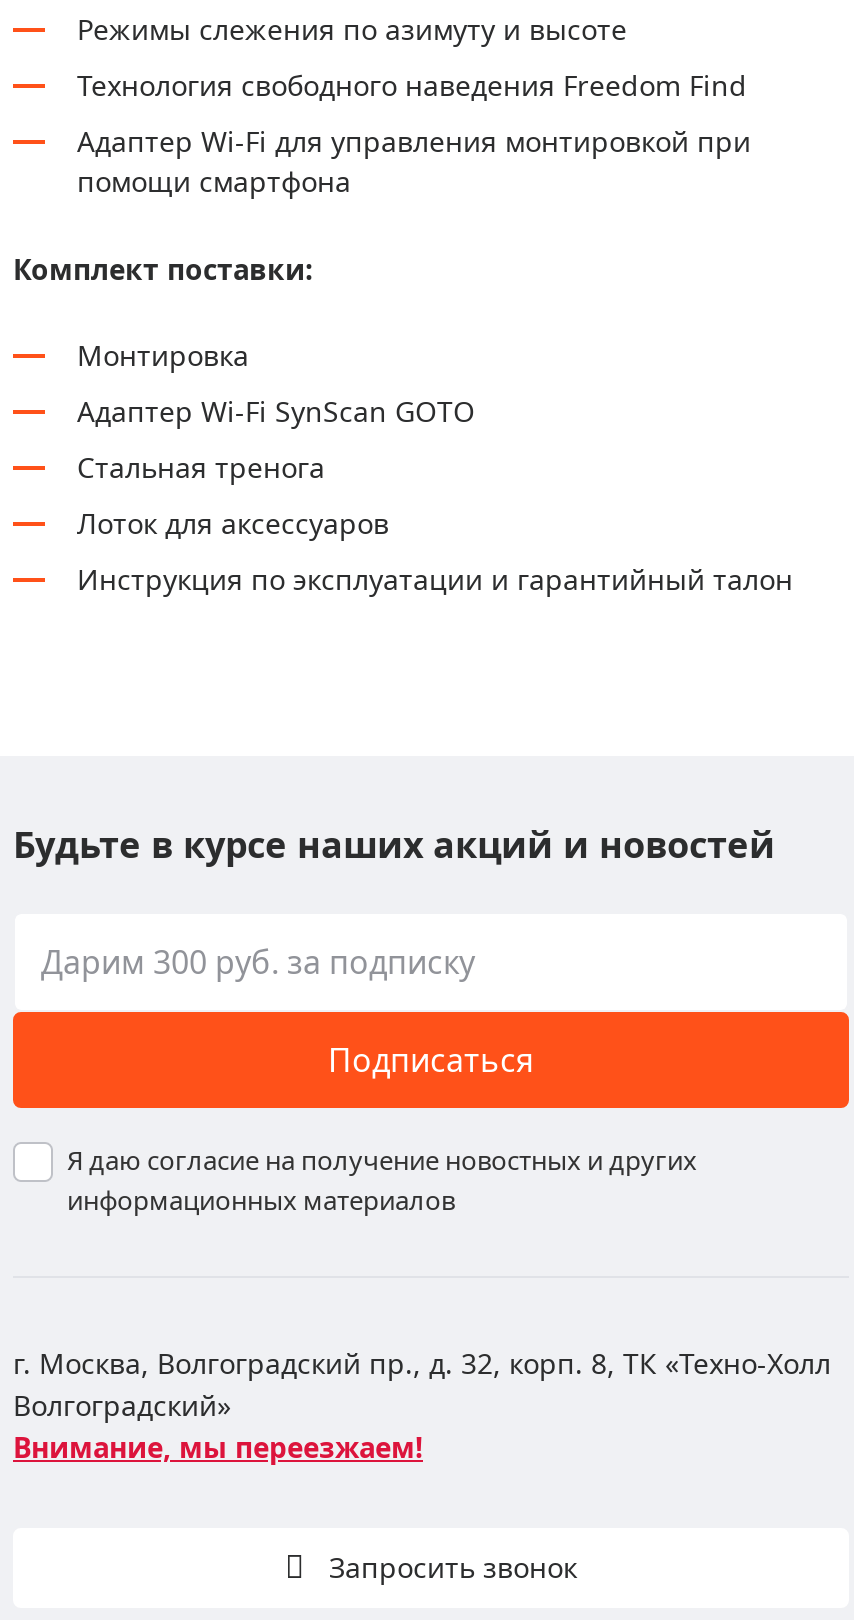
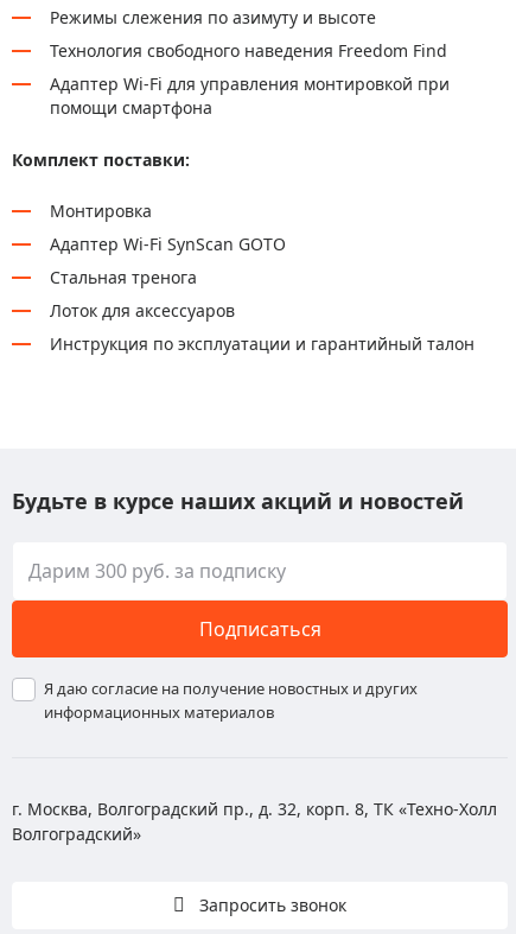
- Внимание, мы переезжаем!
